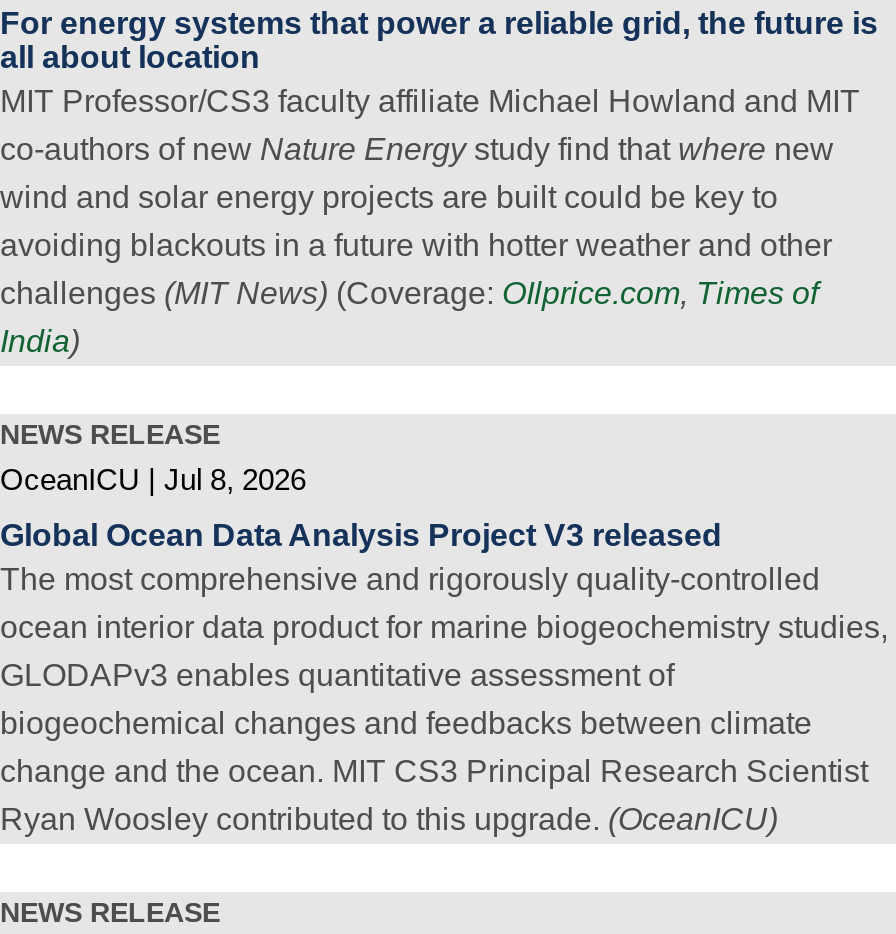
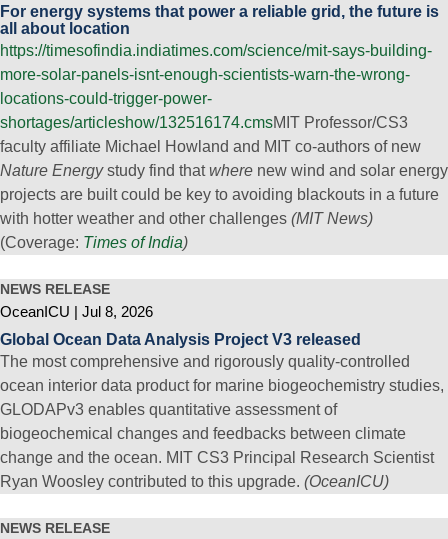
- MIT Professor/CS3 faculty affiliate Michael Howland and MIT
- co-authors of new Nature Energy study find that where new
- wind and solar energy projects are built could be key to
- avoiding blackouts in a future with hotter weather and other
- challenges (MIT News) (Coverage: OIlprice.com, Times of
- India)
+ https://timesofindia.indiatimes.com/science/mit-says-building-
+ more-solar-panels-isnt-enough-scientists-warn-the-wrong-
+ locations-could-trigger-power-
+ shortages/articleshow/132516174.cmsMIT Professor/CS3
+ faculty affiliate Michael Howland and MIT co-authors of new
+ Nature Energy study find that where new wind and solar energy
+ projects are built could be key to avoiding blackouts in a future
+ with hotter weather and other challenges (MIT News)
+ (Coverage: Times of India)
